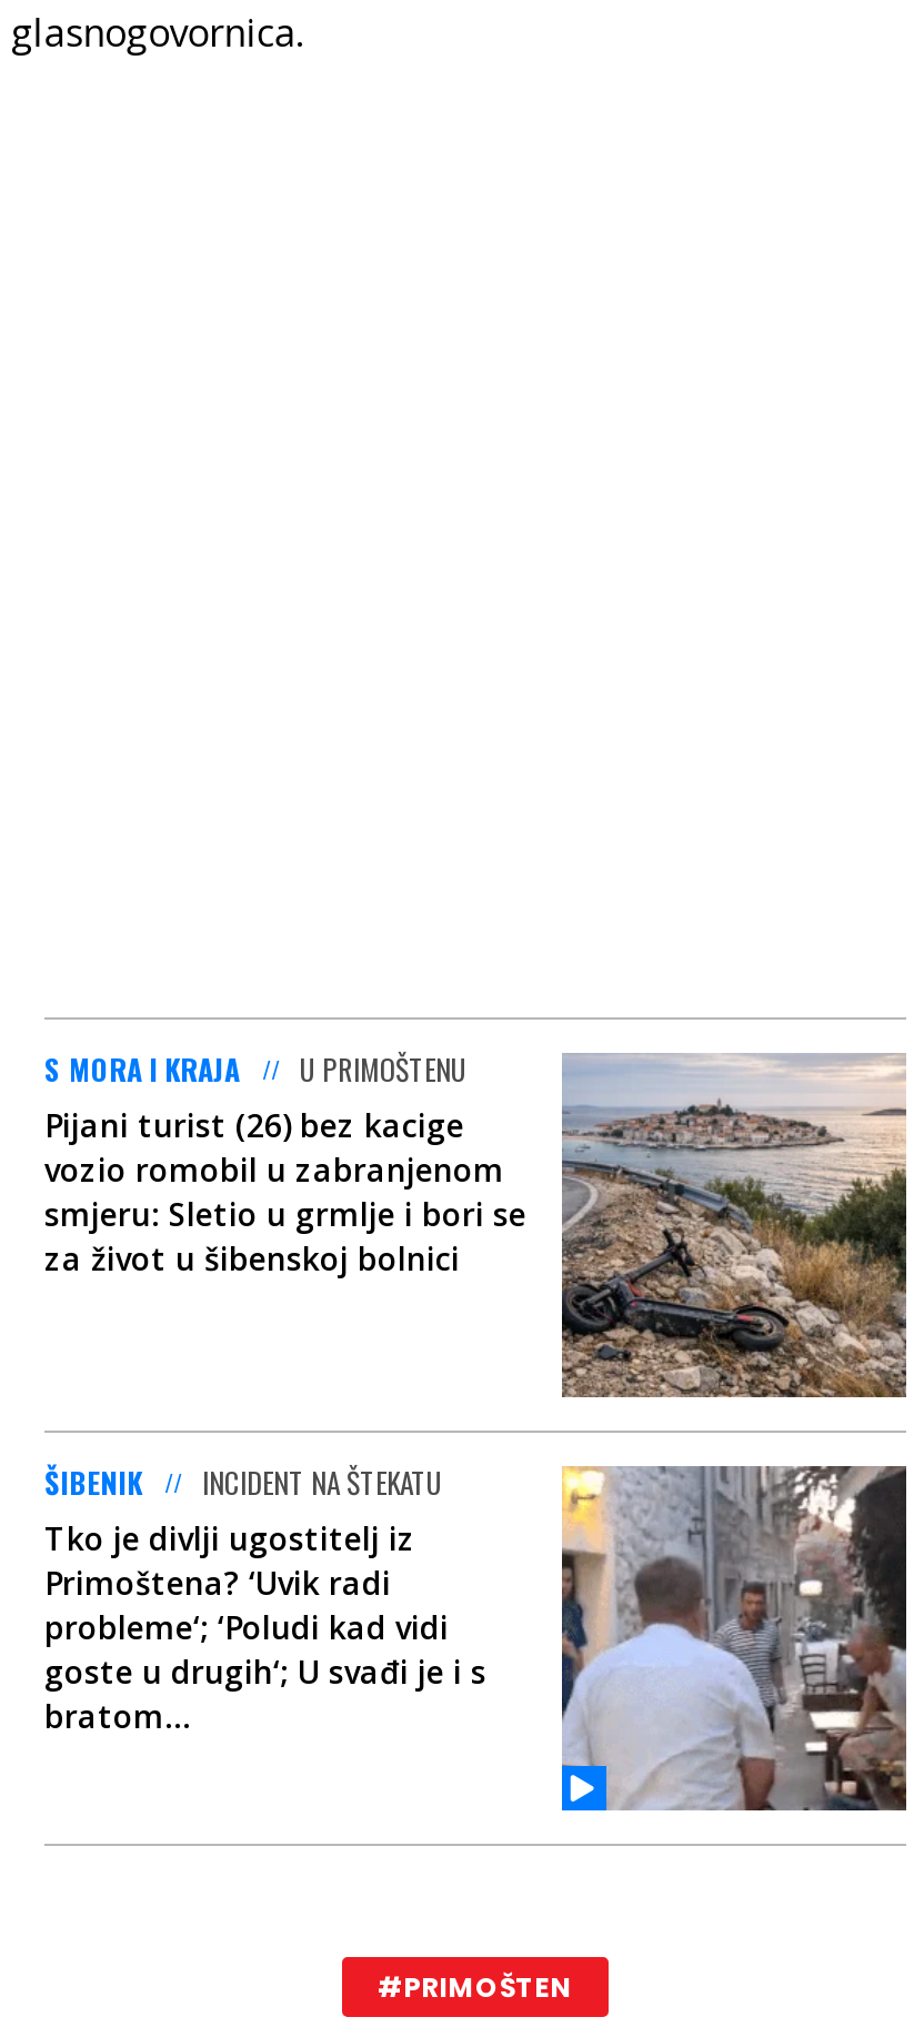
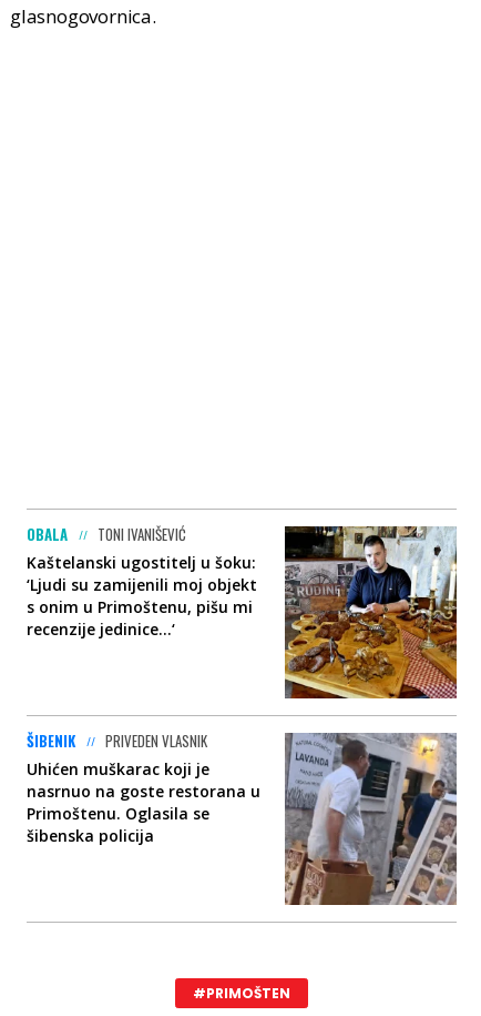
- [image]
- S MORA I KRAJA
- U PRIMOŠTENU
- Pijani turist (26) bez kacige
- vozio romobil u zabranjenom
- smjeru: Sletio u grmlje i bori se
- za život u šibenskoj bolnici
+ [image]
+ OBALA
+ TONI IVANIŠEVIĆ
+ Kaštelanski ugostitelj u šoku:
+ ‘Ljudi su zamijenili moj objekt
+ s onim u Primoštenu, pišu mi
+ recenzije jedinice...‘

- [image]
- INCIDENT NA ŠTEKATU
- Tko je divlji ugostitelj iz
- Primoštena? ‘Uvik radi
- probleme‘; ‘Poludi kad vidi
- goste u drugih‘; U svađi je i s
- bratom...
+ [image]
+ PRIVEDEN VLASNIK
+ Uhićen muškarac koji je
+ nasrnuo na goste restorana u
+ Primoštenu. Oglasila se
+ šibenska policija
